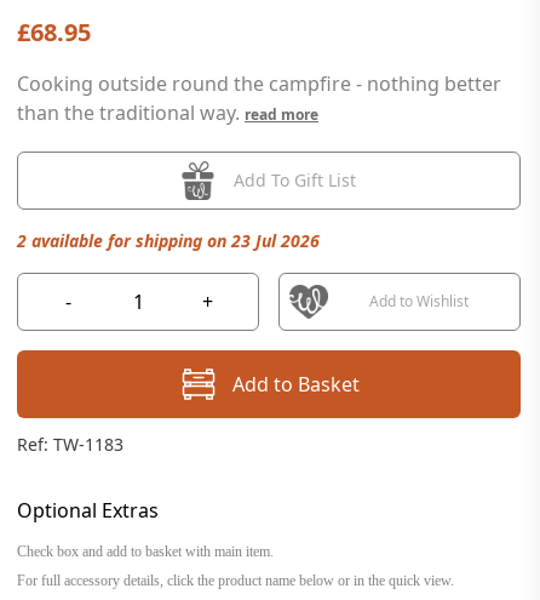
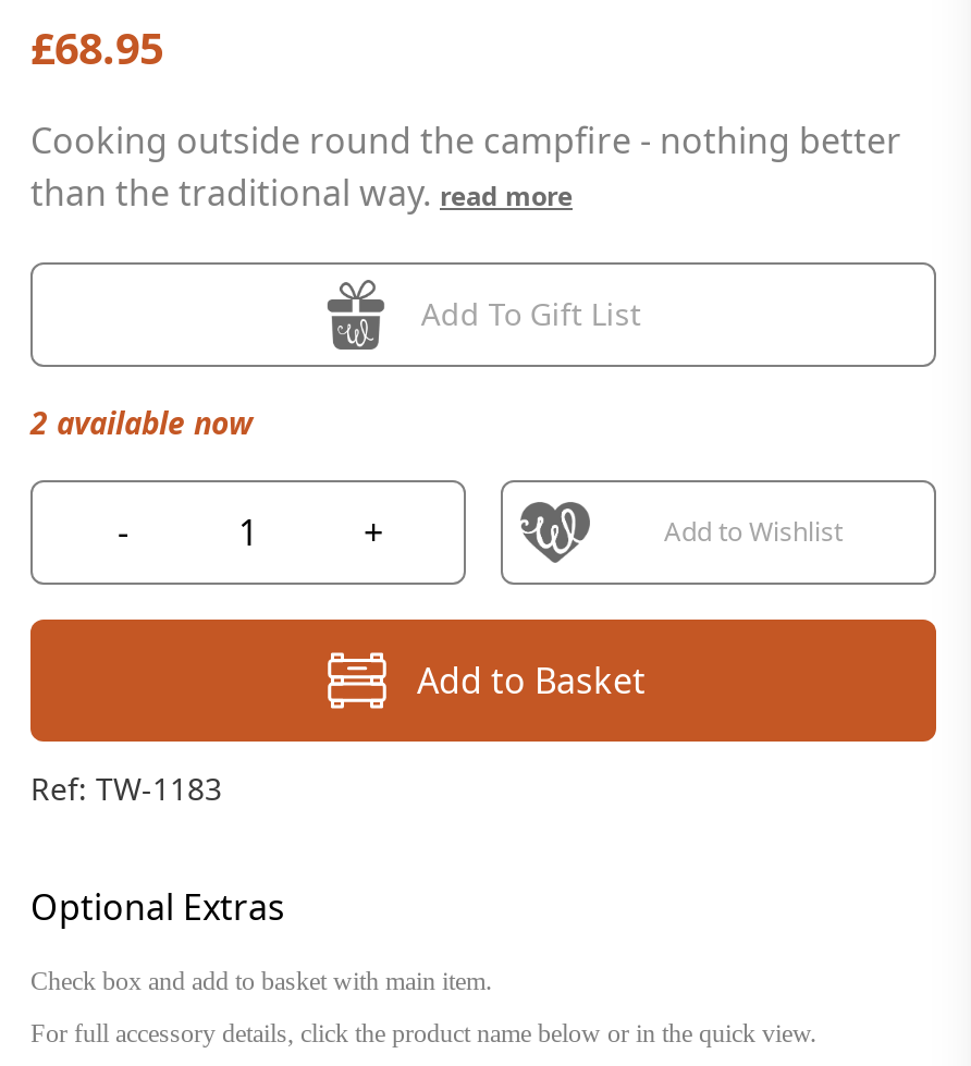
- 2 available for shipping on 23 Jul 2026
+ 2 available now
